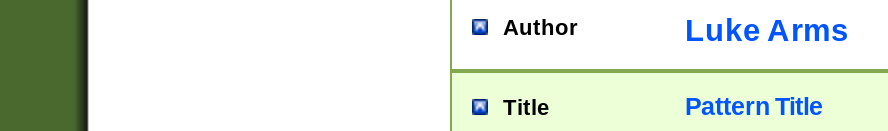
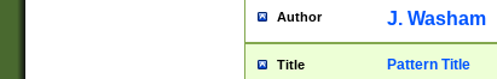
- Luke Arms
+ J. Washam
